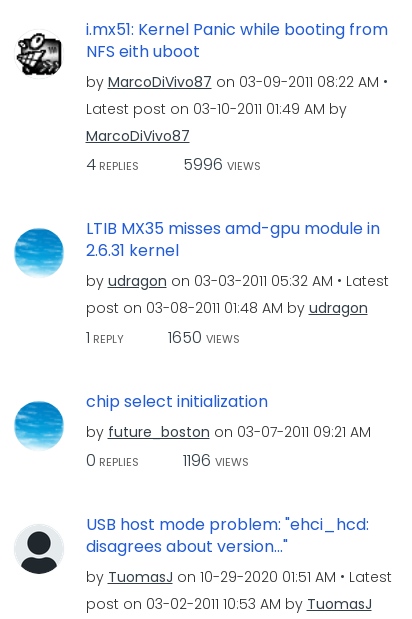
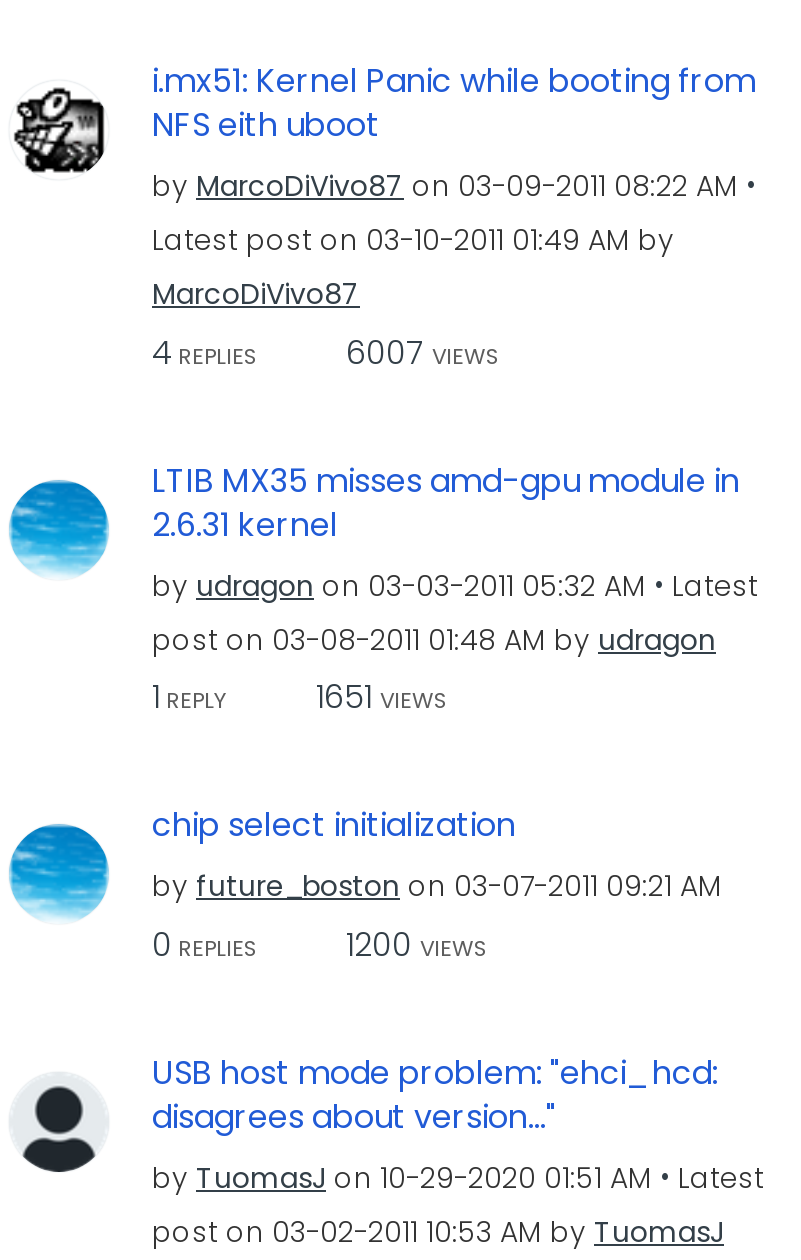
- 4 REPLIES 5996 VIEWS
+ 4 REPLIES 6007 VIEWS

- 1 REPLY 1650 VIEWS
+ 1 REPLY 1651 VIEWS

- 1196 VIEWS
+ 1200 VIEWS
